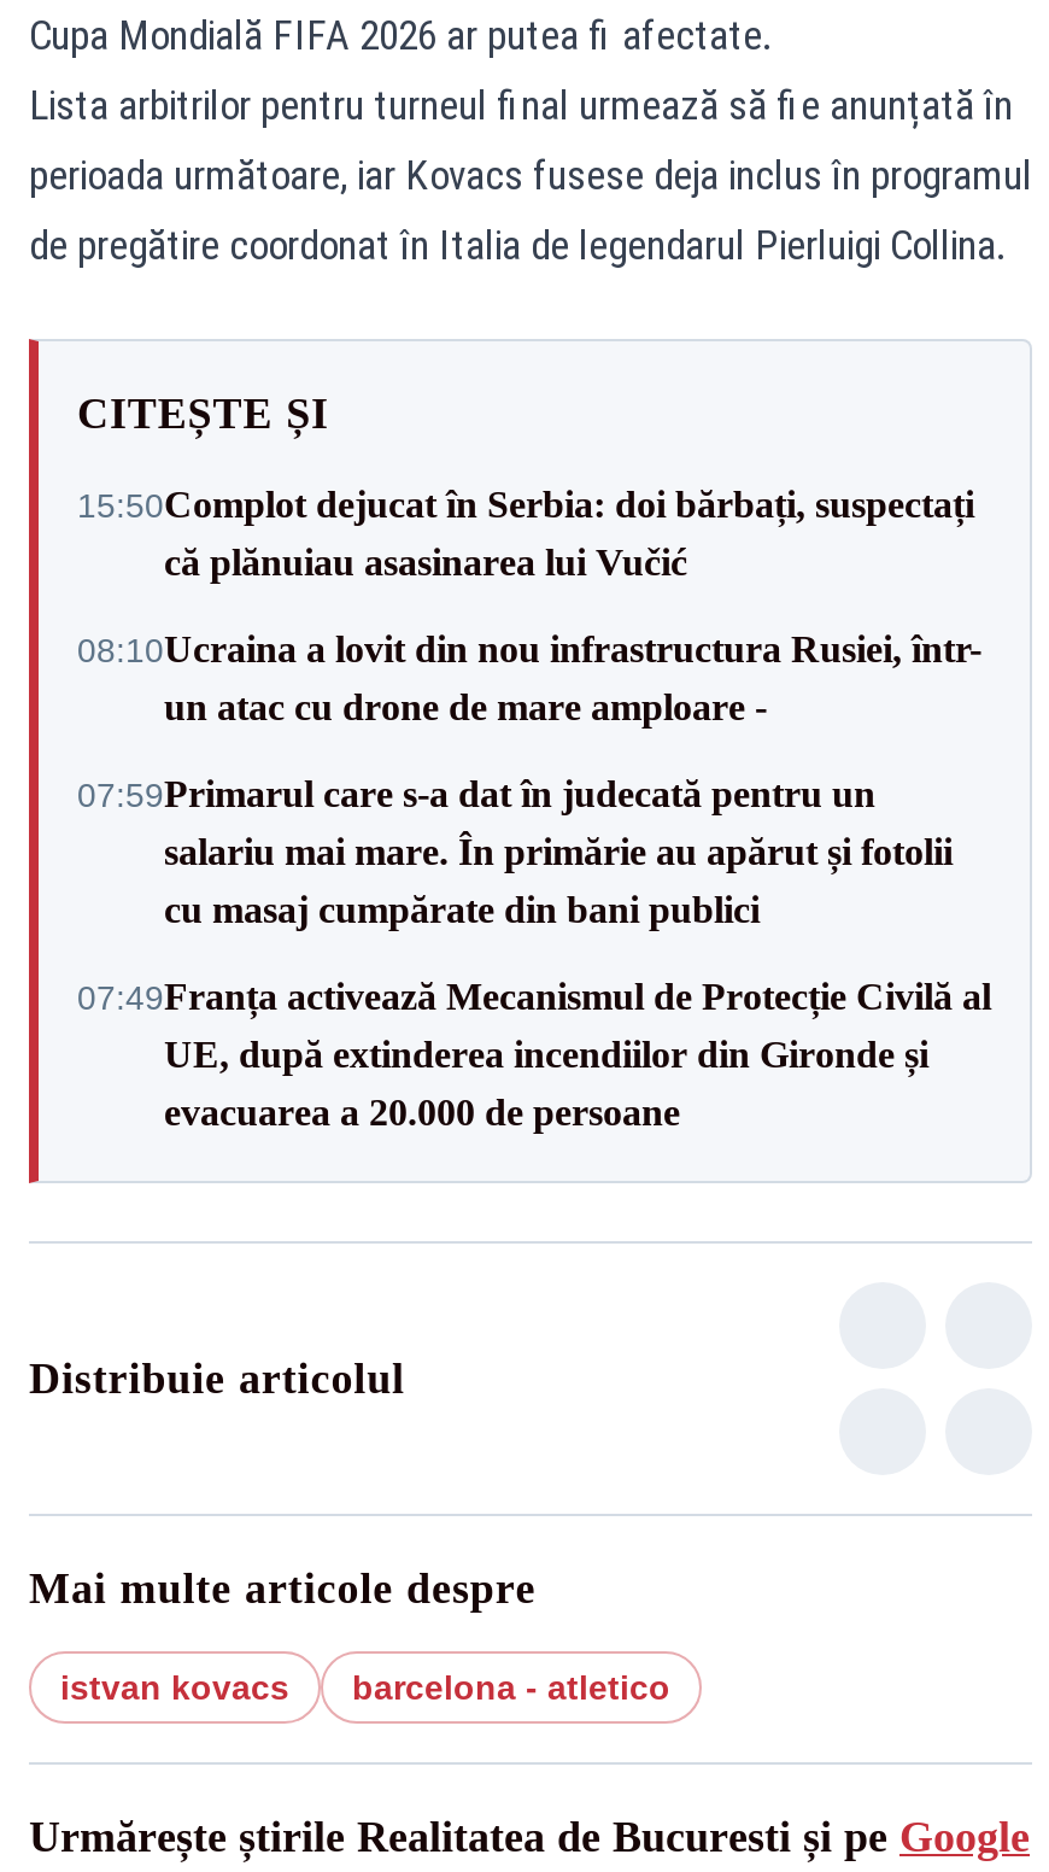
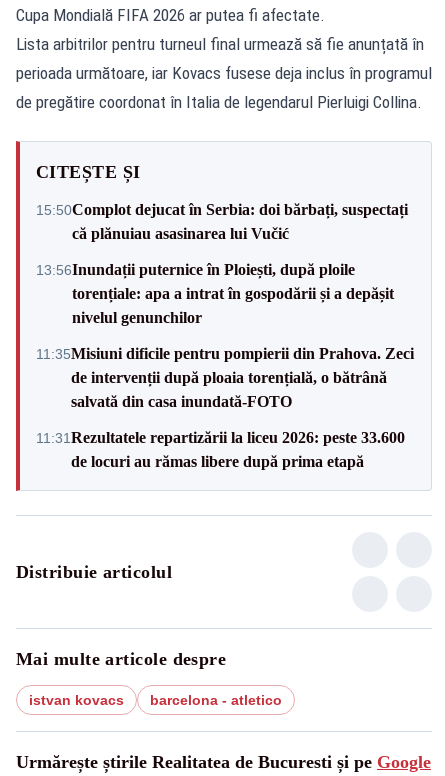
- 08:10Ucraina a lovit din nou infrastructura Rusiei, într-
- un atac cu drone de mare amploare -
+ 13:56Inundații puternice în Ploiești, după ploile
+ torențiale: apa a intrat în gospodării și a depășit
+ nivelul genunchilor

- 07:59Primarul care s-a dat în judecată pentru un
- salariu mai mare. În primărie au apărut și fotolii
- cu masaj cumpărate din bani publici
+ 11:35Misiuni dificile pentru pompierii din Prahova. Zeci
+ de intervenții după ploaia torențială, o bătrână
+ salvată din casa inundată-FOTO

- 07:49Franța activează Mecanismul de Protecție Civilă al
- UE, după extinderea incendiilor din Gironde și
- evacuarea a 20.000 de persoane
+ 11:31 Rezultatele repartizării la liceu 2026: peste 33.600
+ de locuri au rămas libere după prima etapă
